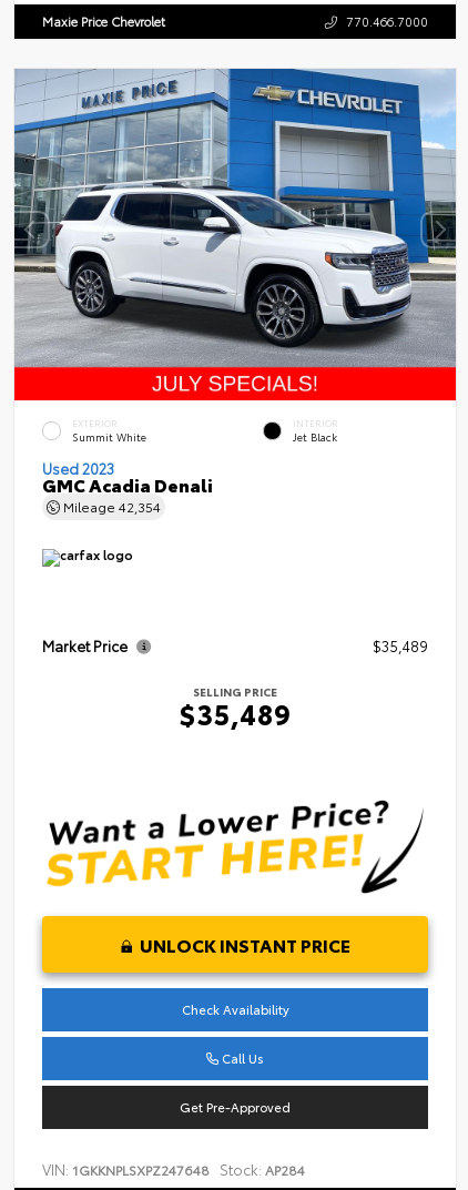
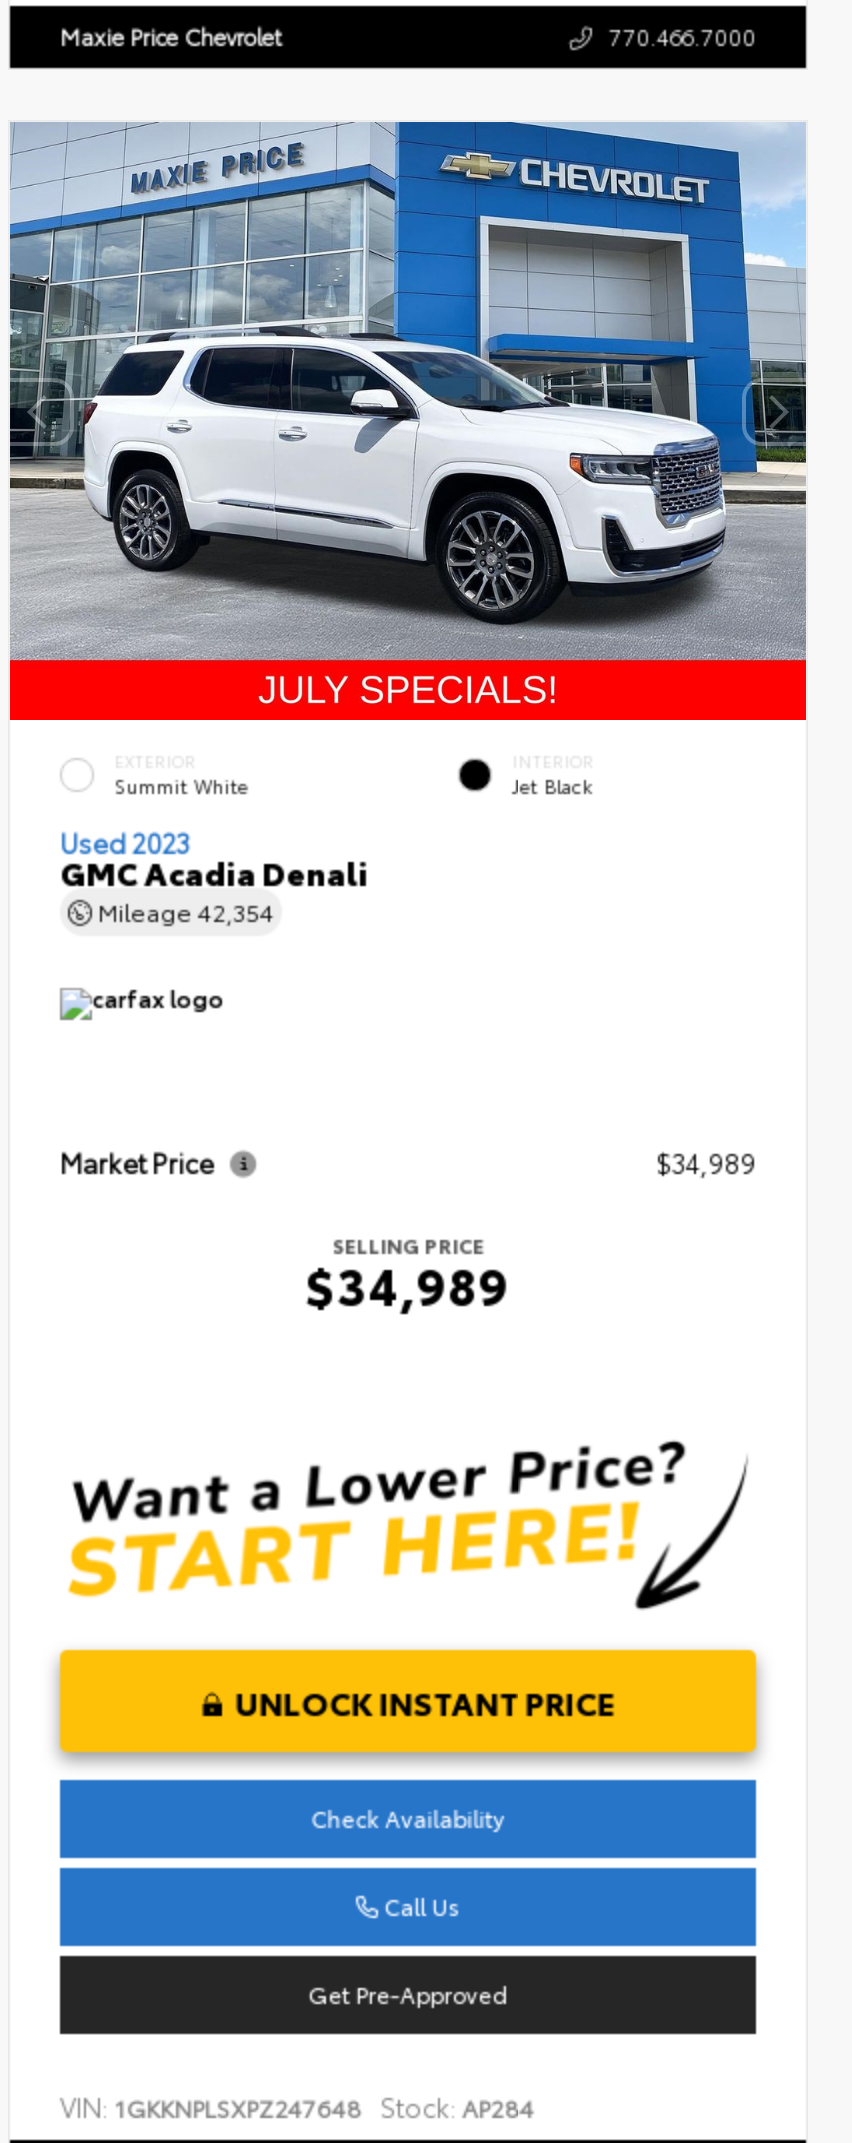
- $35,489
+ $34,989

- $35,489
+ $34,989
